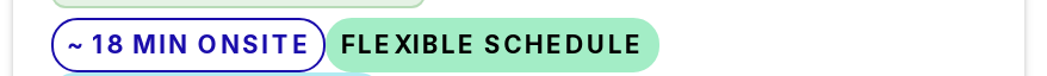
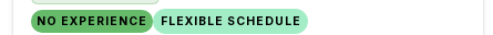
- ~ 18 MIN ONSITE
+ NO EXPERIENCE
